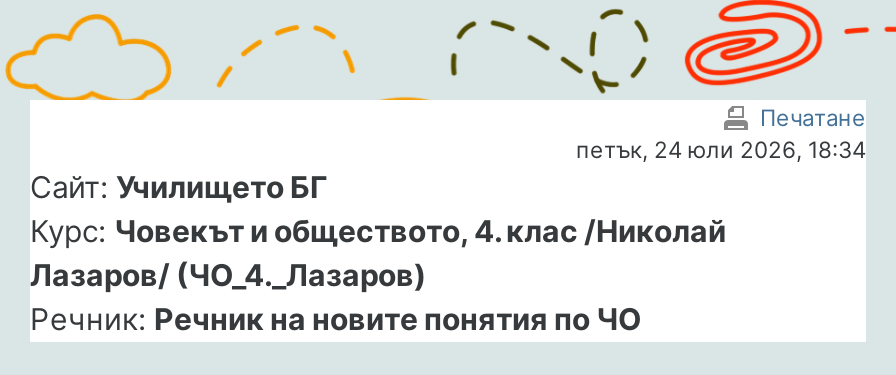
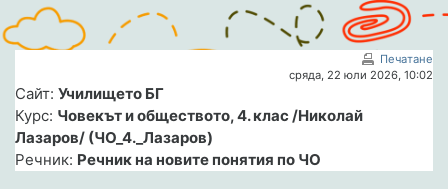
- петък, 24 юли 2026, 18:34
+ сряда, 22 юли 2026, 10:02
